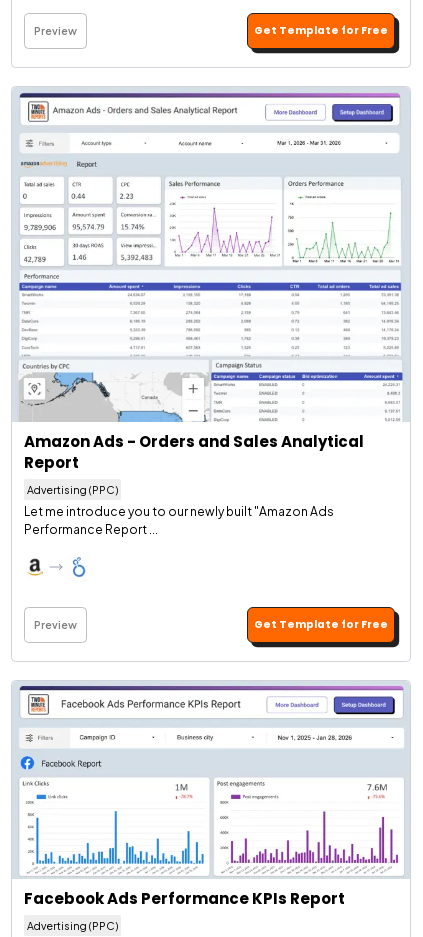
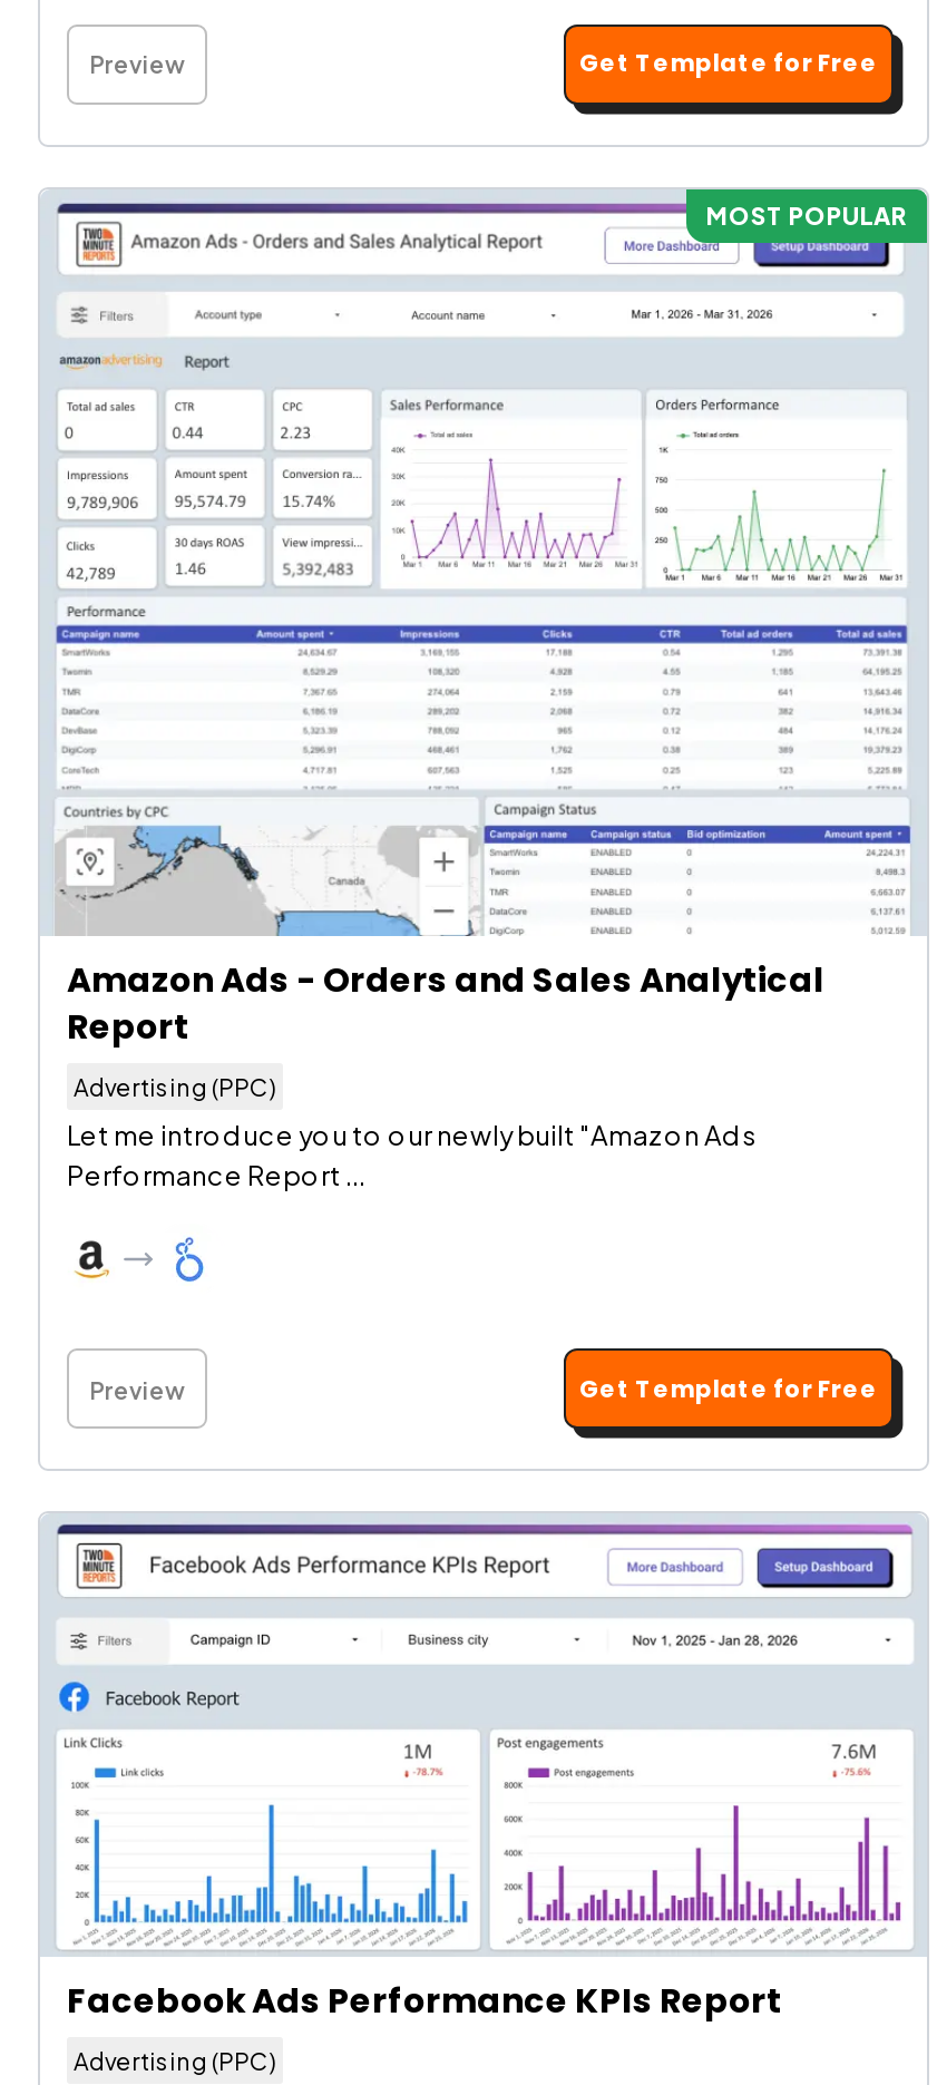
+ MOST POPULAR
